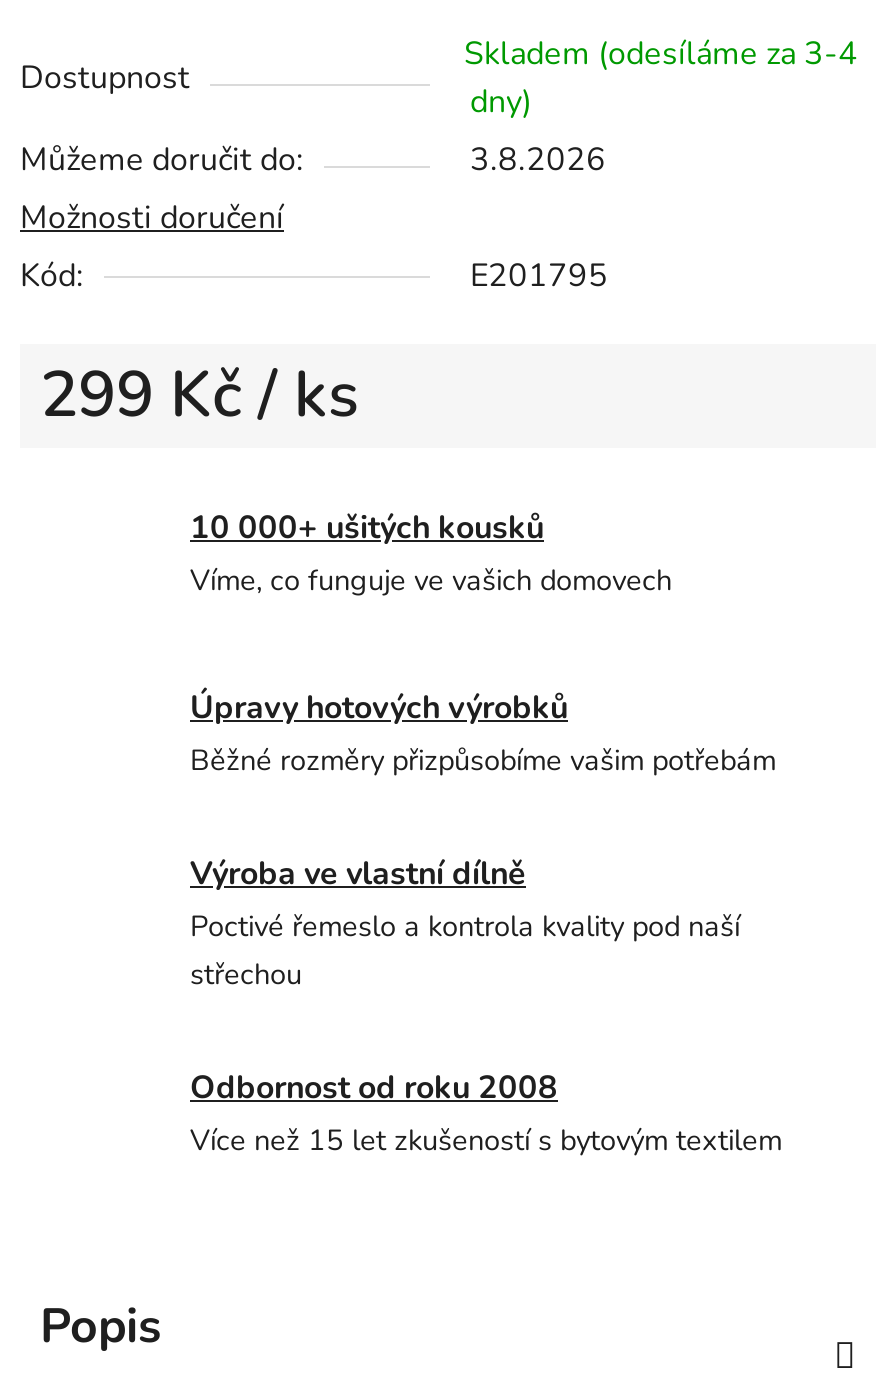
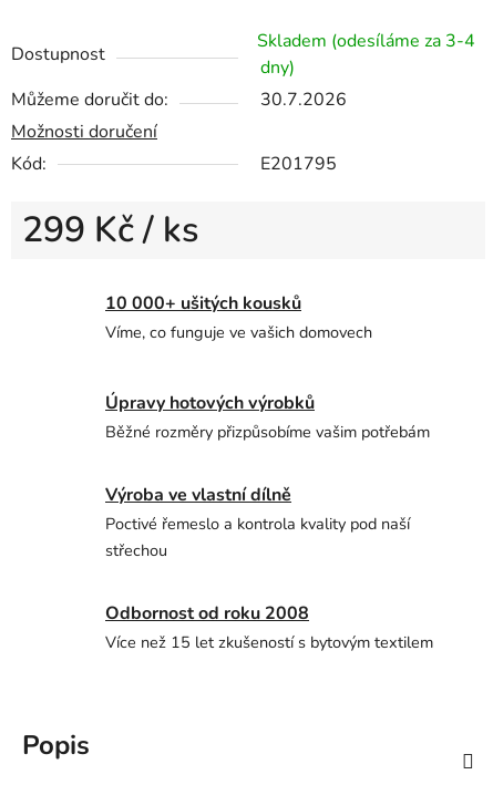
- 3.8.2026
+ 30.7.2026
